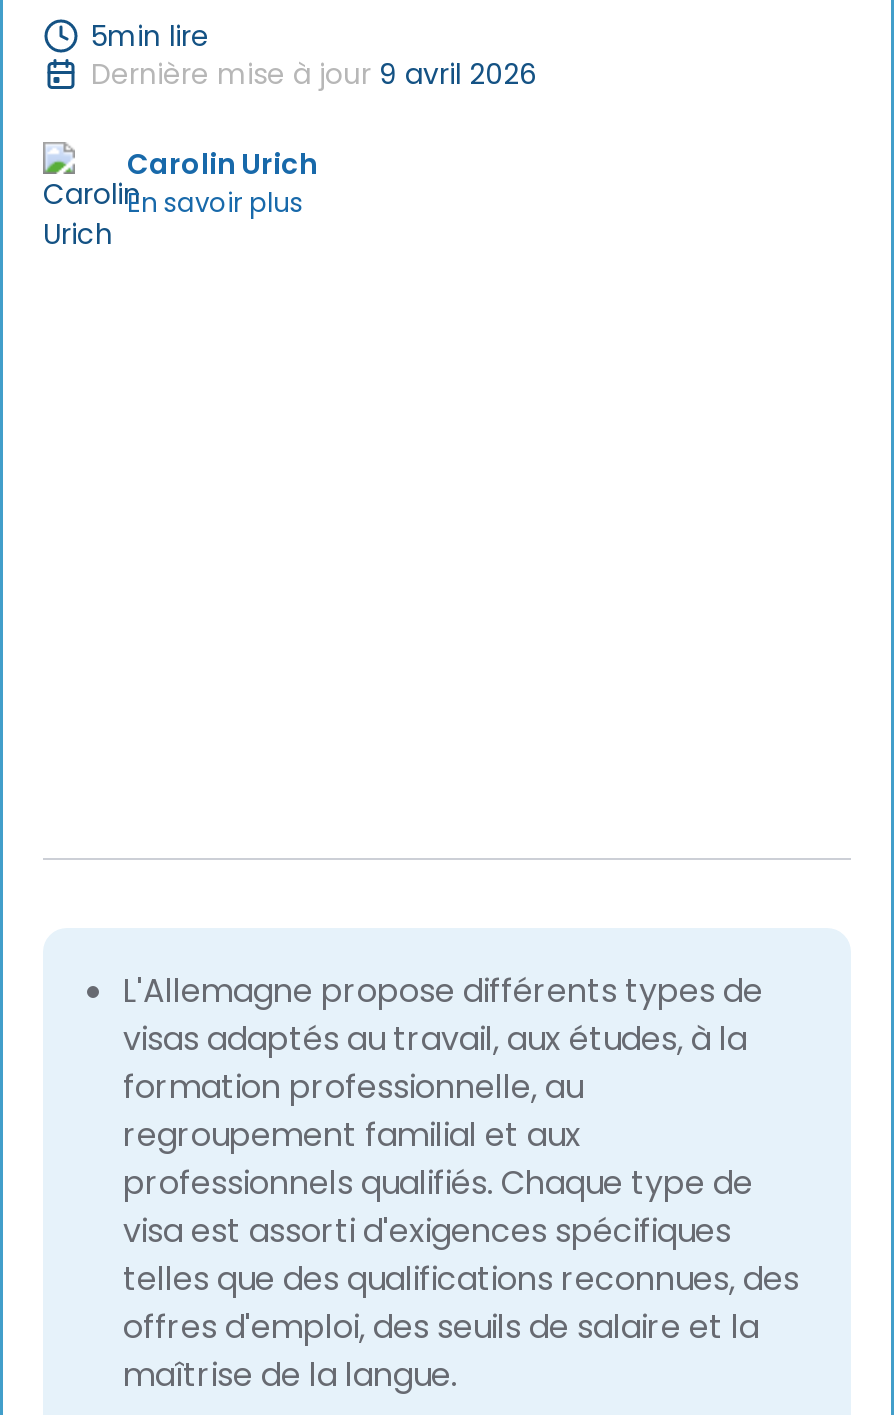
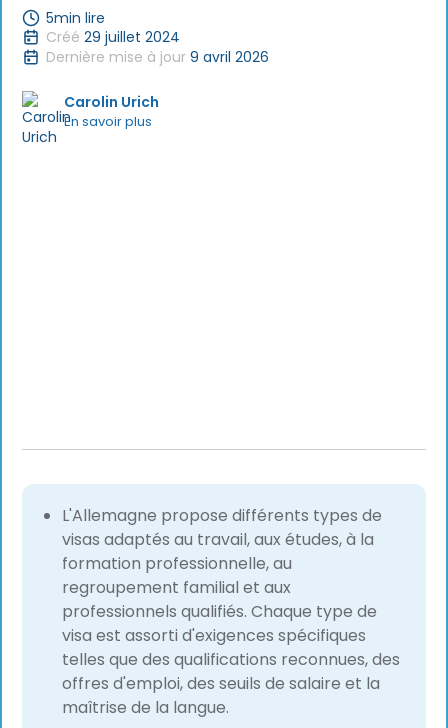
+ Créé 29 juillet 2024
